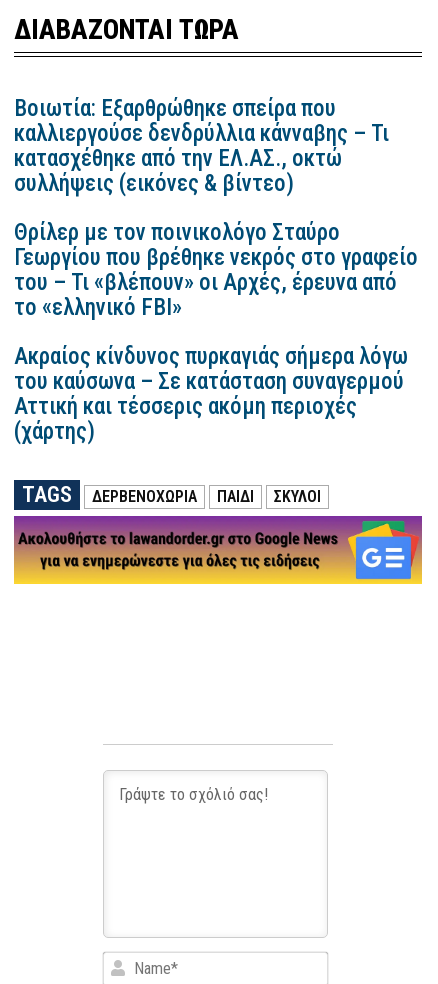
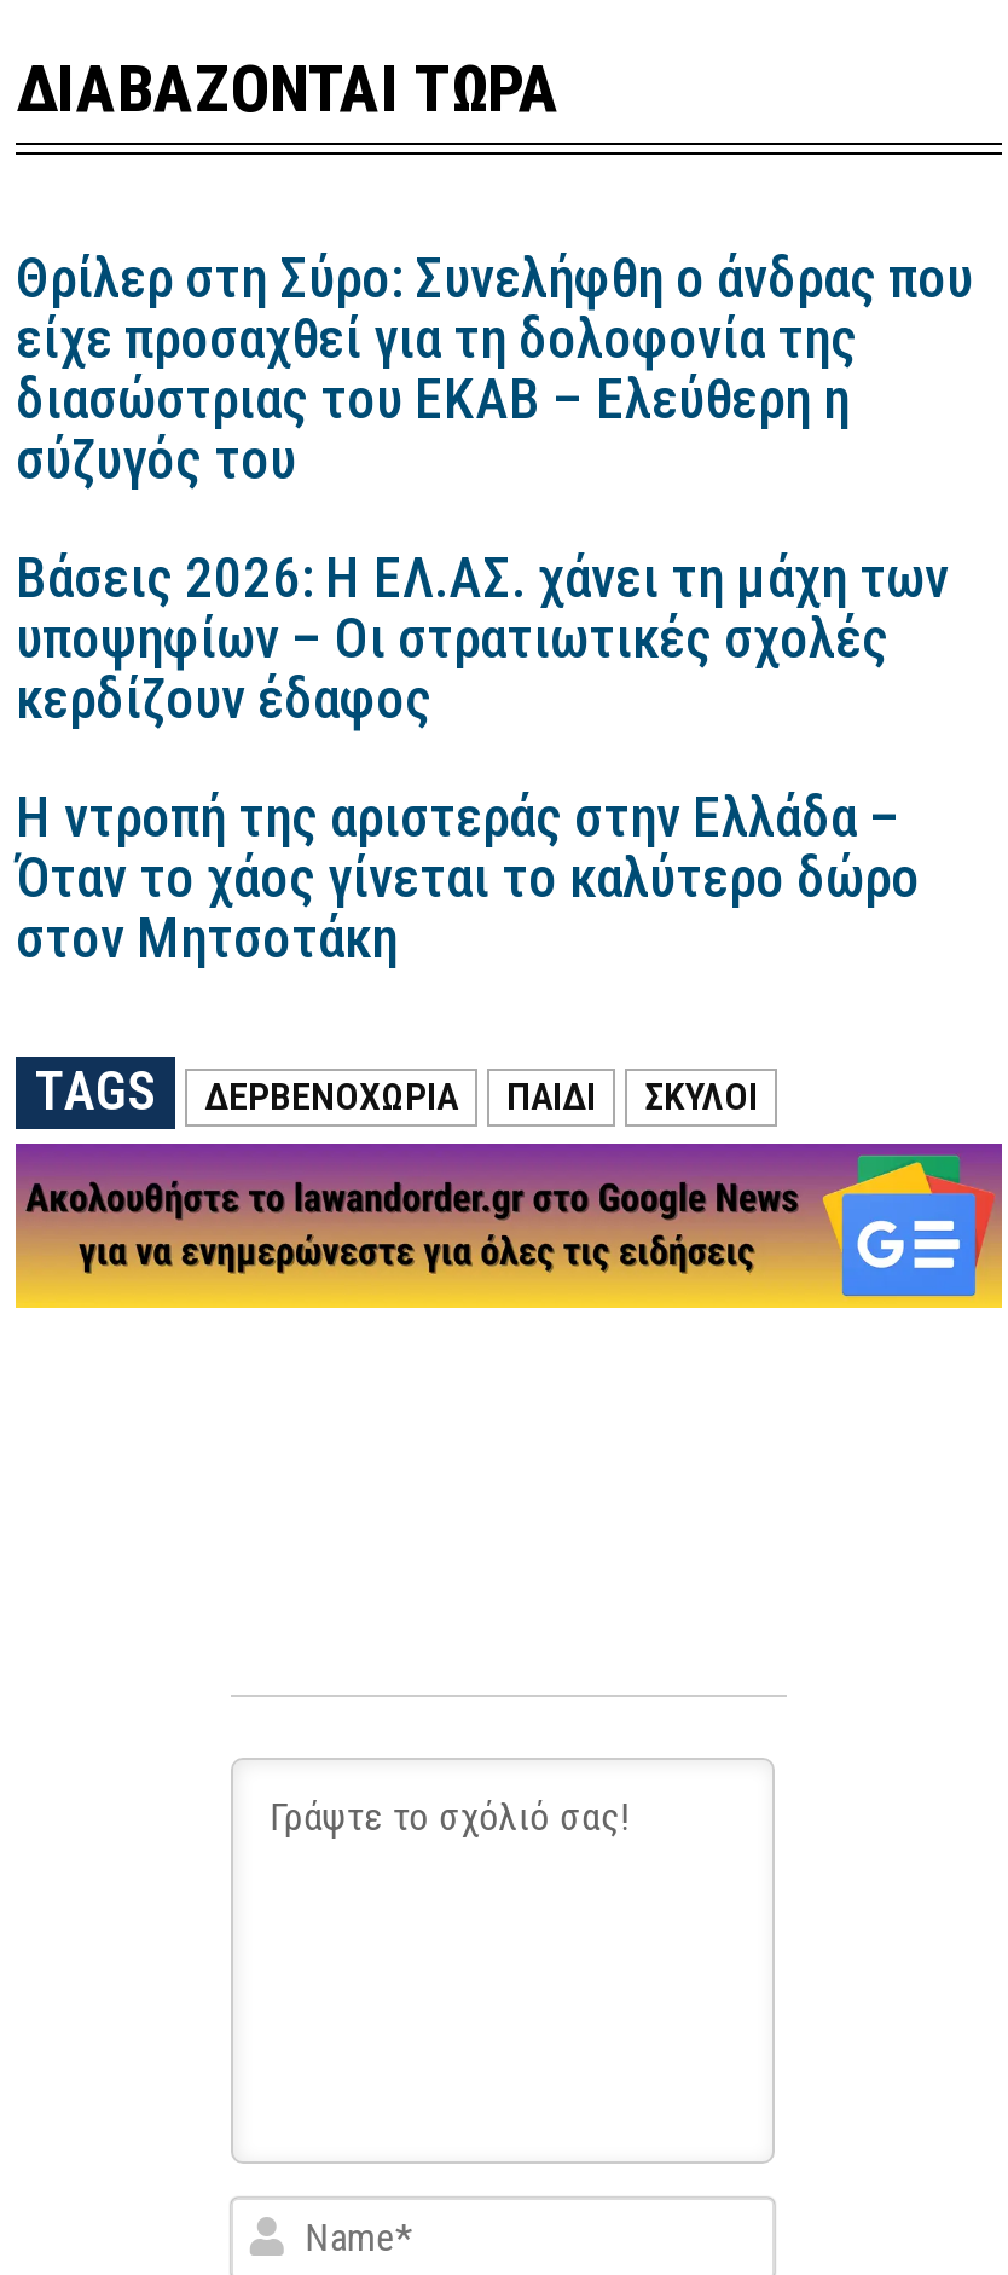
- Βοιωτία: Εξαρθρώθηκε σπείρα που
- καλλιεργούσε δενδρύλλια κάνναβης – Τι
- κατασχέθηκε από την ΕΛ.ΑΣ., οκτώ
- συλλήψεις (εικόνες & βίντεο)
+ Θρίλερ στη Σύρο: Συνελήφθη ο άνδρας που
+ είχε προσαχθεί για τη δολοφονία της
+ διασώστριας του ΕΚΑΒ – Ελεύθερη η
+ σύζυγός του

- Θρίλερ με τον ποινικολόγο Σταύρο
- Γεωργίου που βρέθηκε νεκρός στο γραφείο
- του – Τι «βλέπουν» οι Αρχές, έρευνα από
- το «ελληνικό FBI»
+ Βάσεις 2026: Η ΕΛ.ΑΣ. χάνει τη μάχη των
+ υποψηφίων – Οι στρατιωτικές σχολές
+ κερδίζουν έδαφος

- Ακραίος κίνδυνος πυρκαγιάς σήμερα λόγω
- του καύσωνα – Σε κατάσταση συναγερμού
- Αττική και τέσσερις ακόμη περιοχές
- (χάρτης)
+ Η ντροπή της αριστεράς στην Ελλάδα –
+ Όταν το χάος γίνεται το καλύτερο δώρο
+ στον Μητσοτάκη
